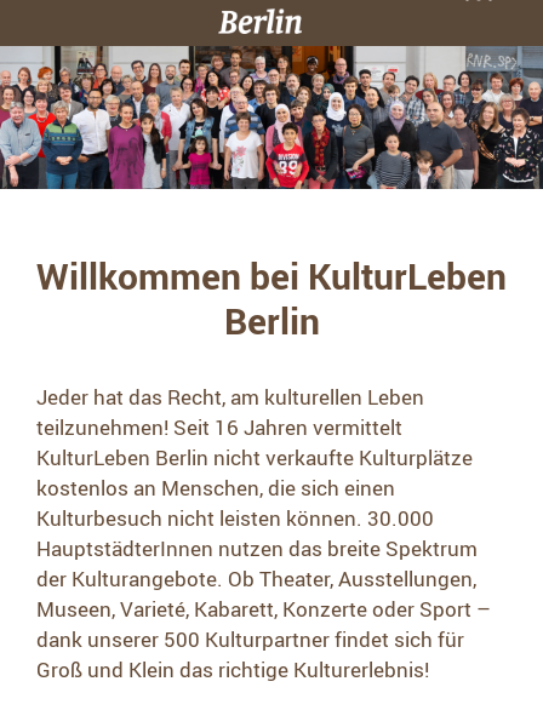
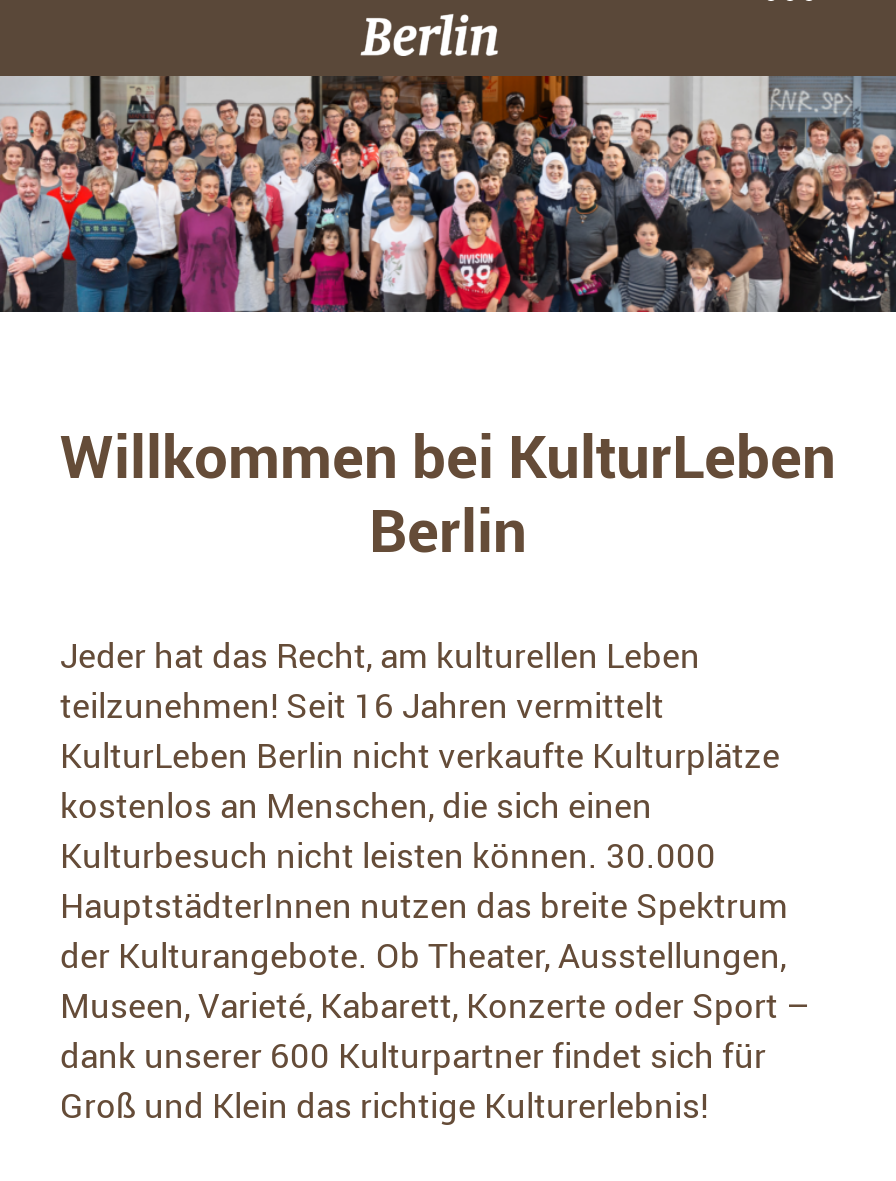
- dank unserer 500 Kulturpartner findet sich für
+ dank unserer 600 Kulturpartner findet sich für
